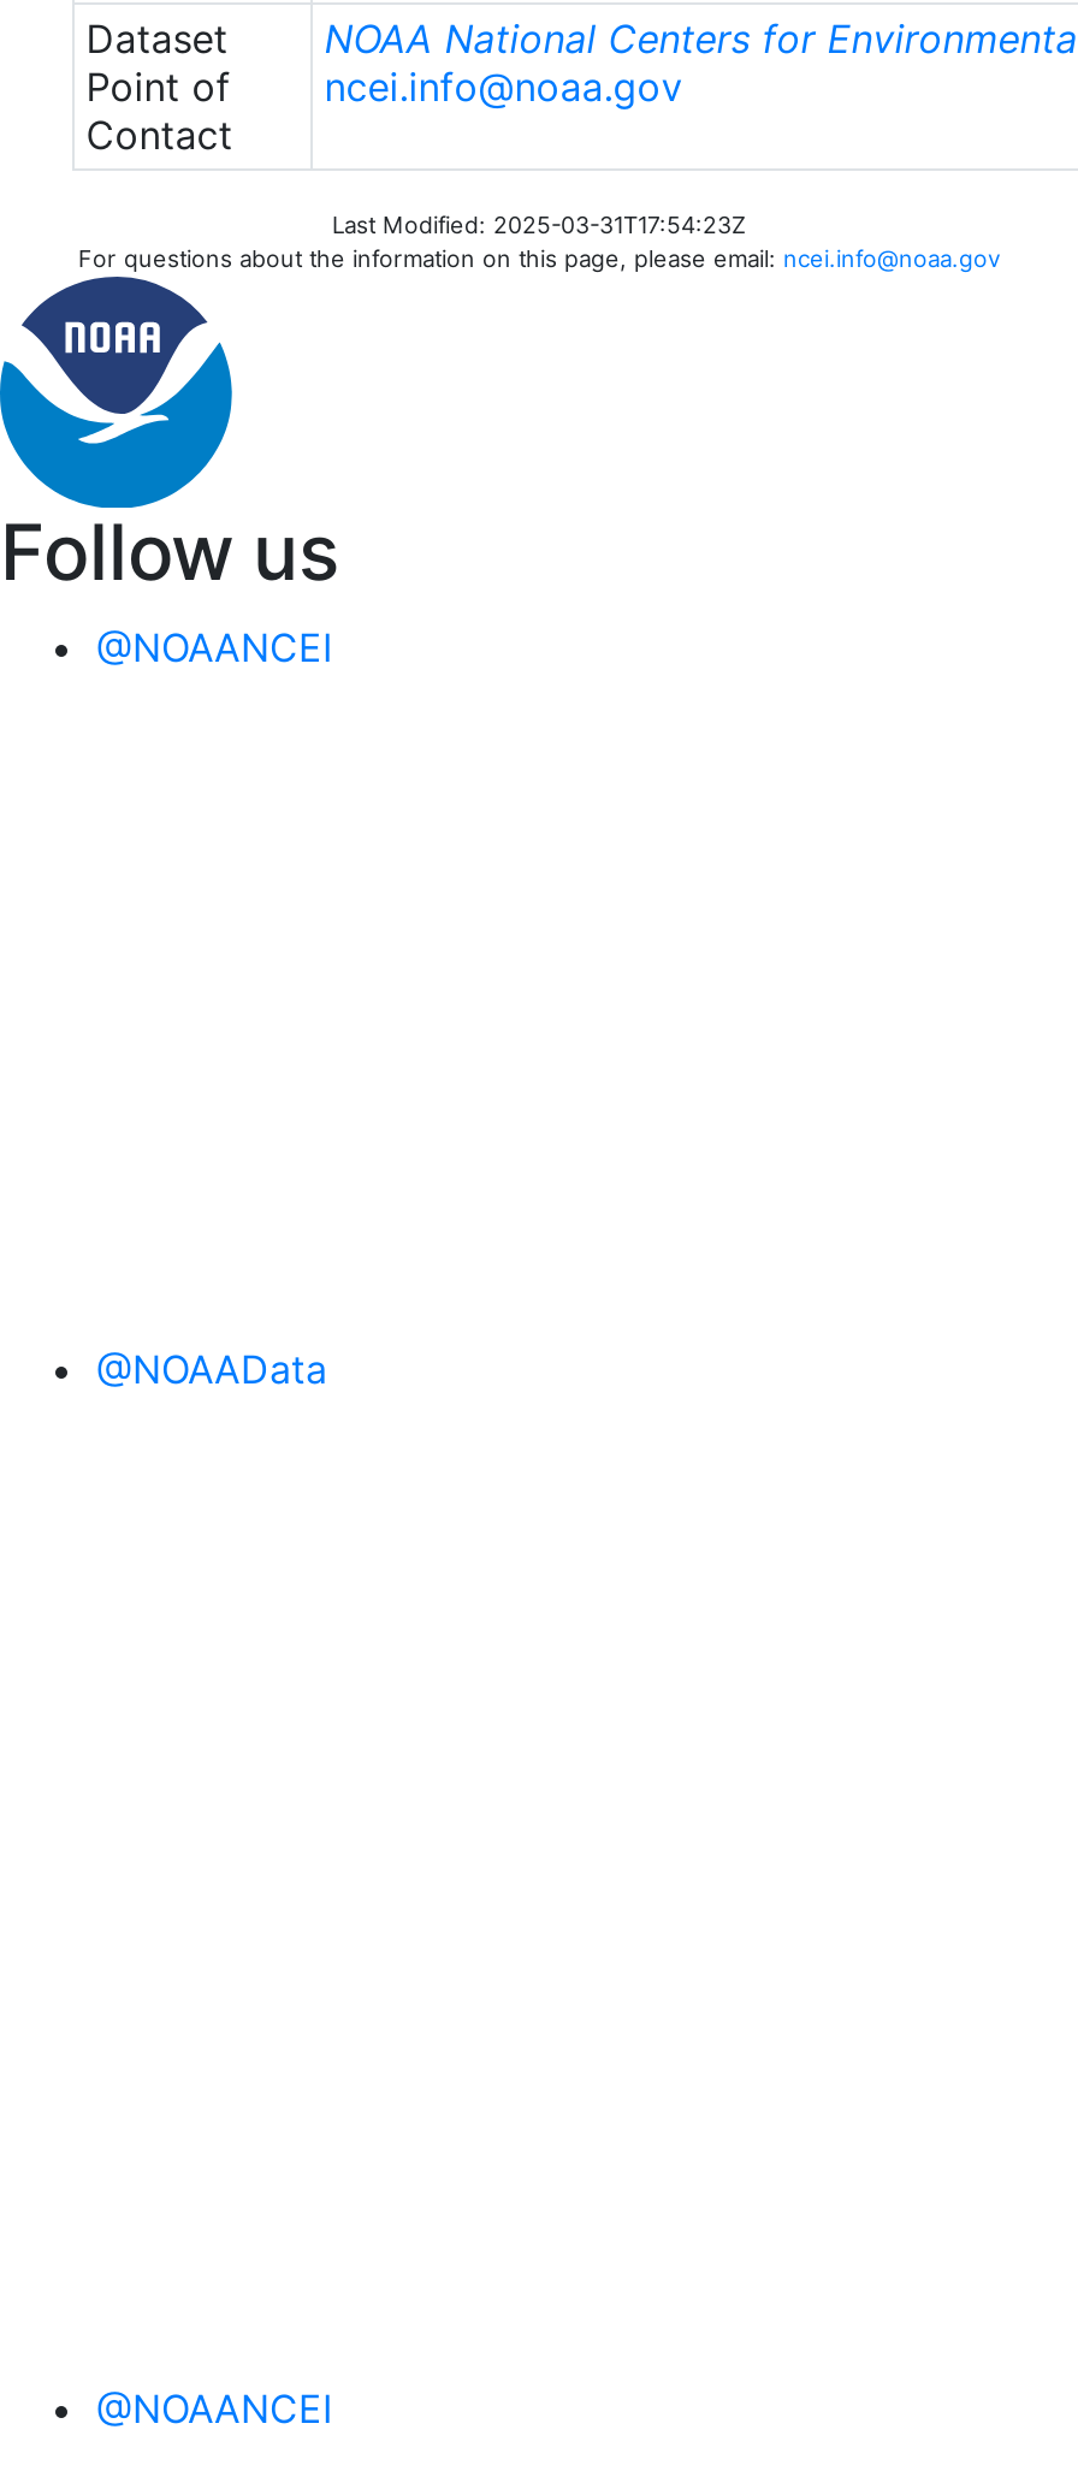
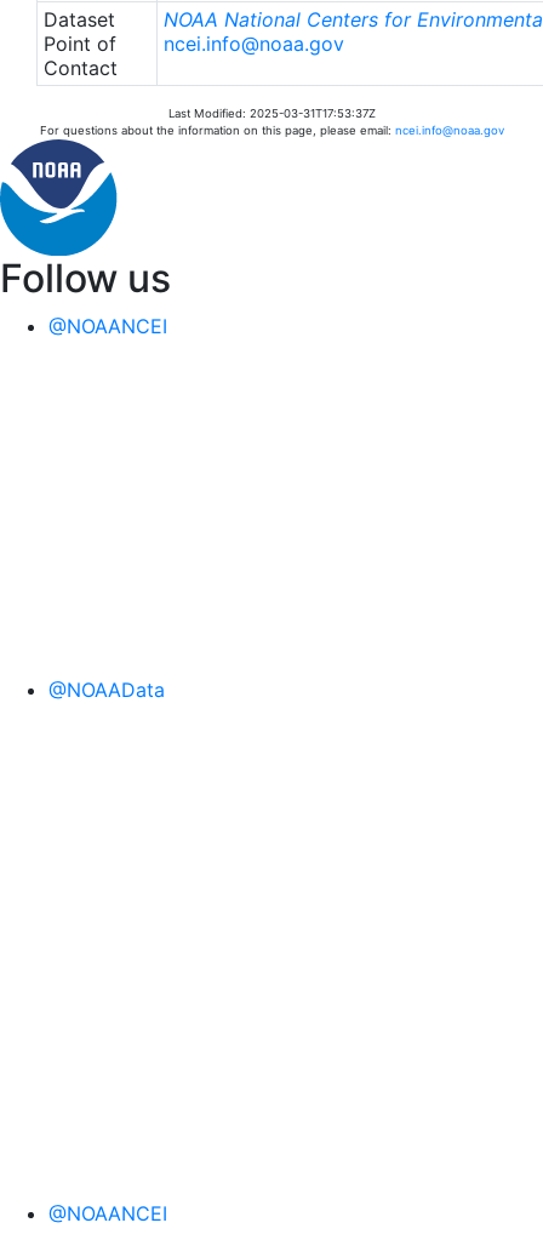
- Last Modified: 2025-03-31T17:54:23Z
+ Last Modified: 2025-03-31T17:53:37Z
